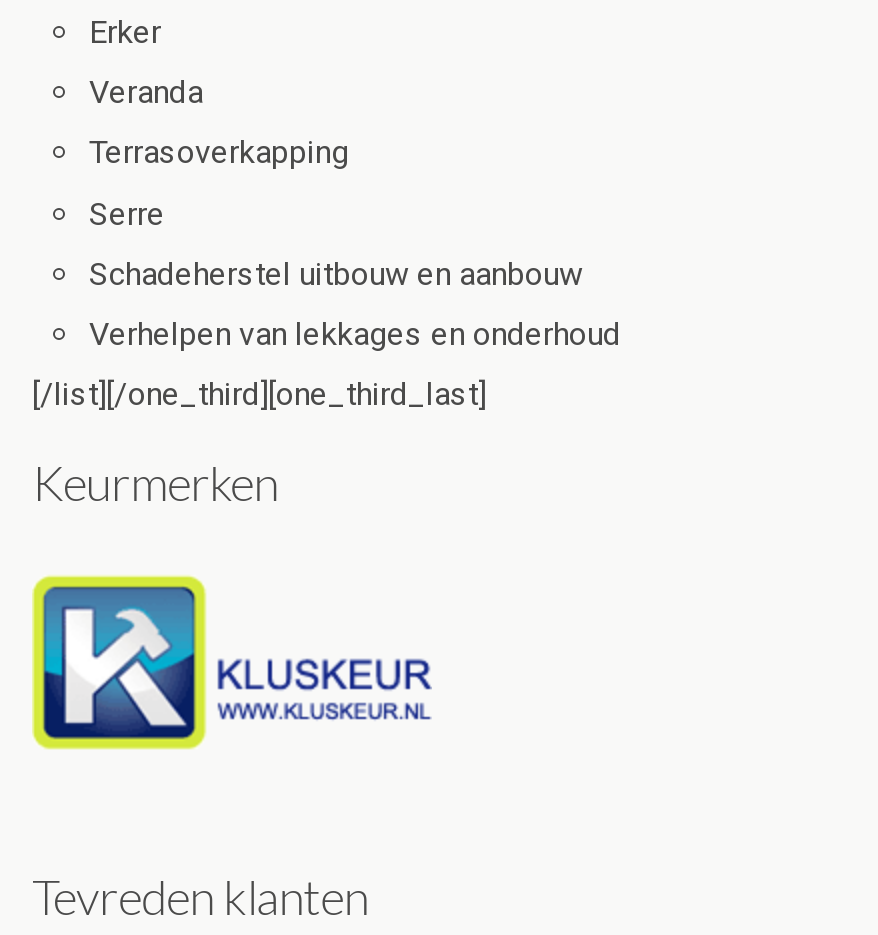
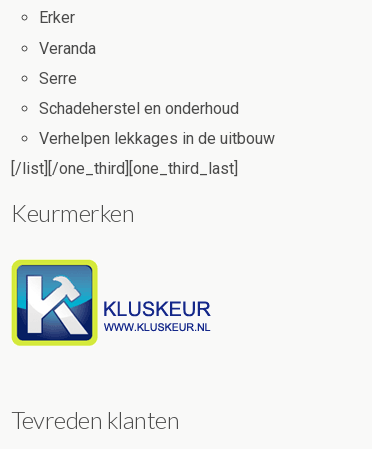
- Terrasoverkapping

- Schadeherstel uitbouw en aanbouw
+ Schadeherstel en onderhoud

- Verhelpen van lekkages en onderhoud
+ Verhelpen lekkages in de uitbouw
